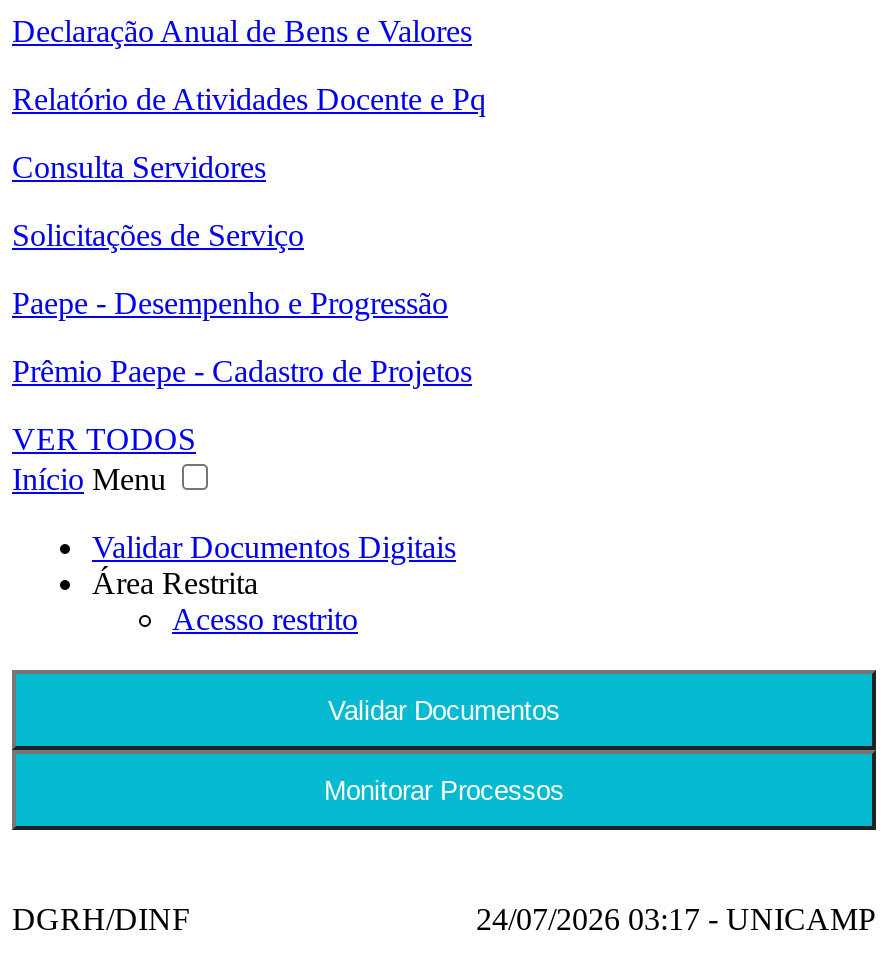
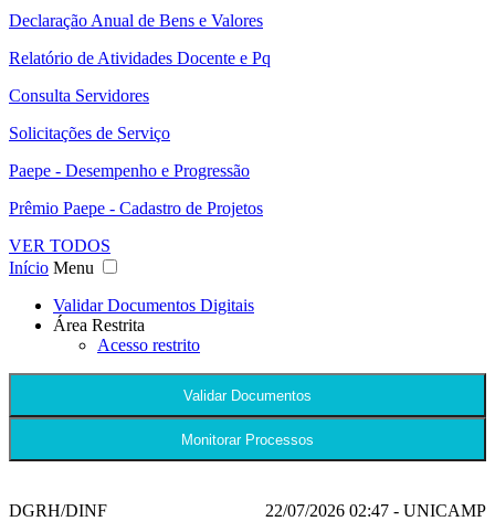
- 24/07/2026 03:17 - UNICAMP
+ 22/07/2026 02:47 - UNICAMP
